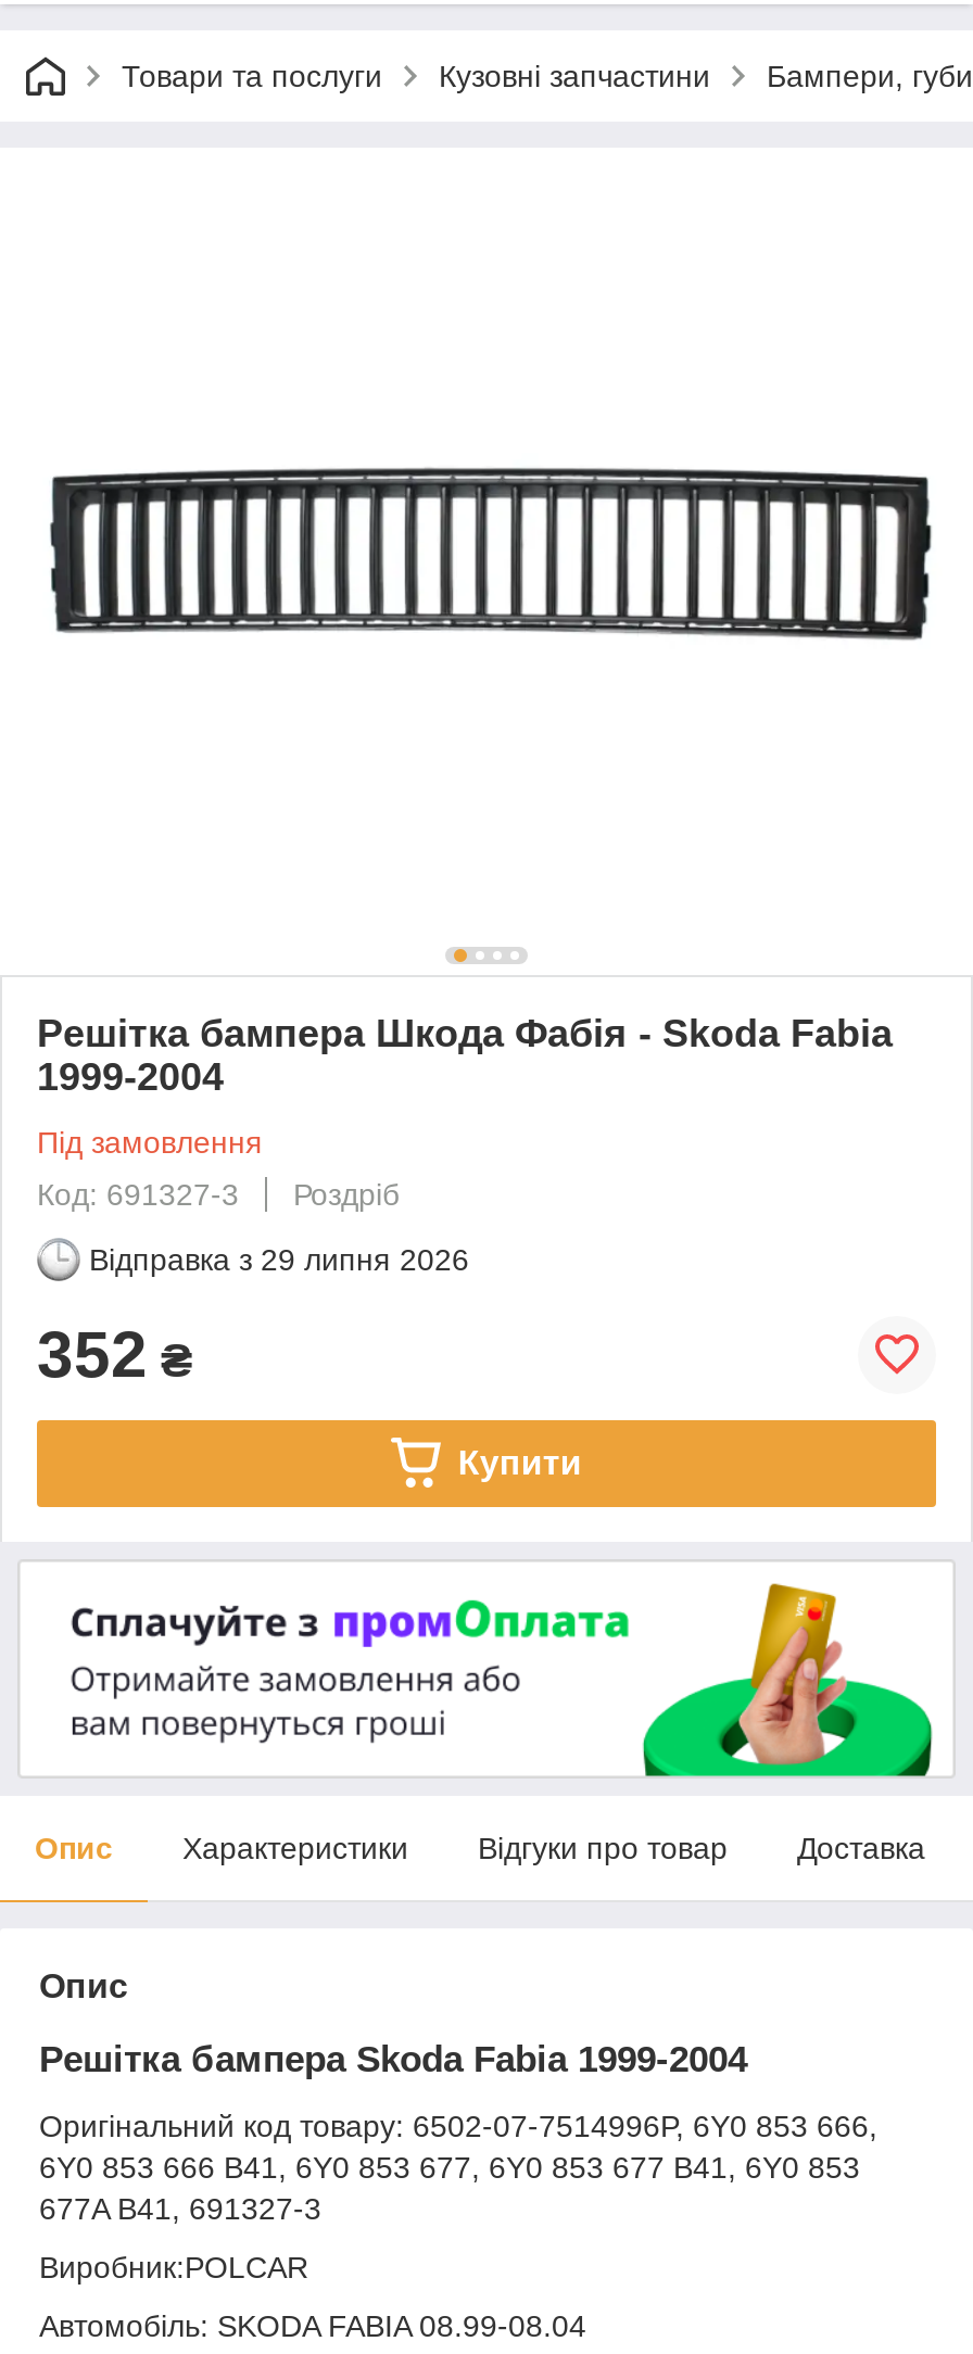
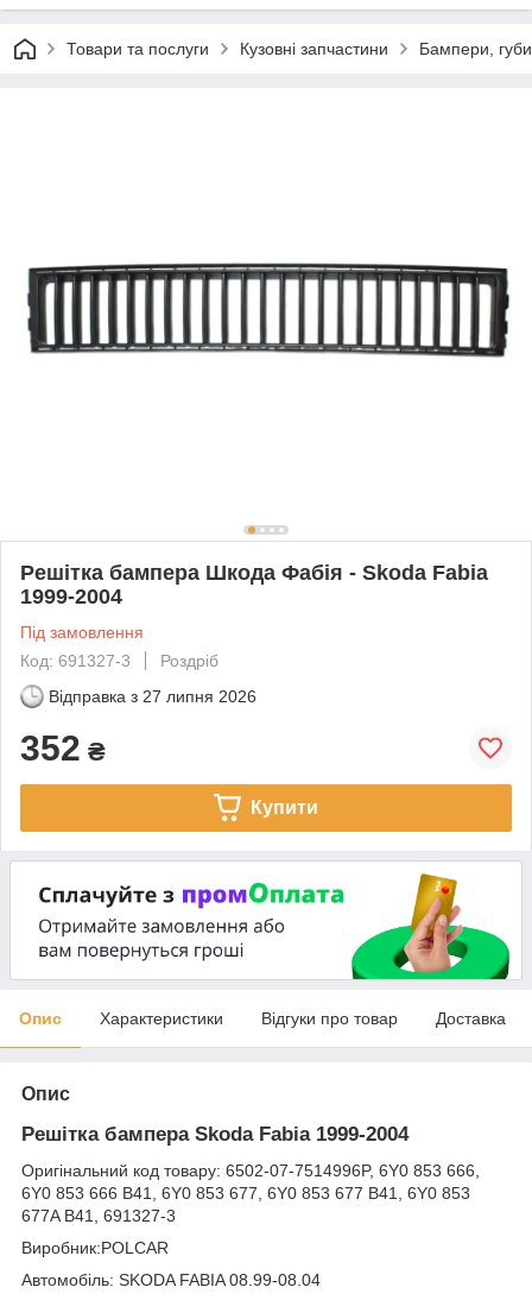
- Відправка з 29 липня 2026
+ Відправка з 27 липня 2026
